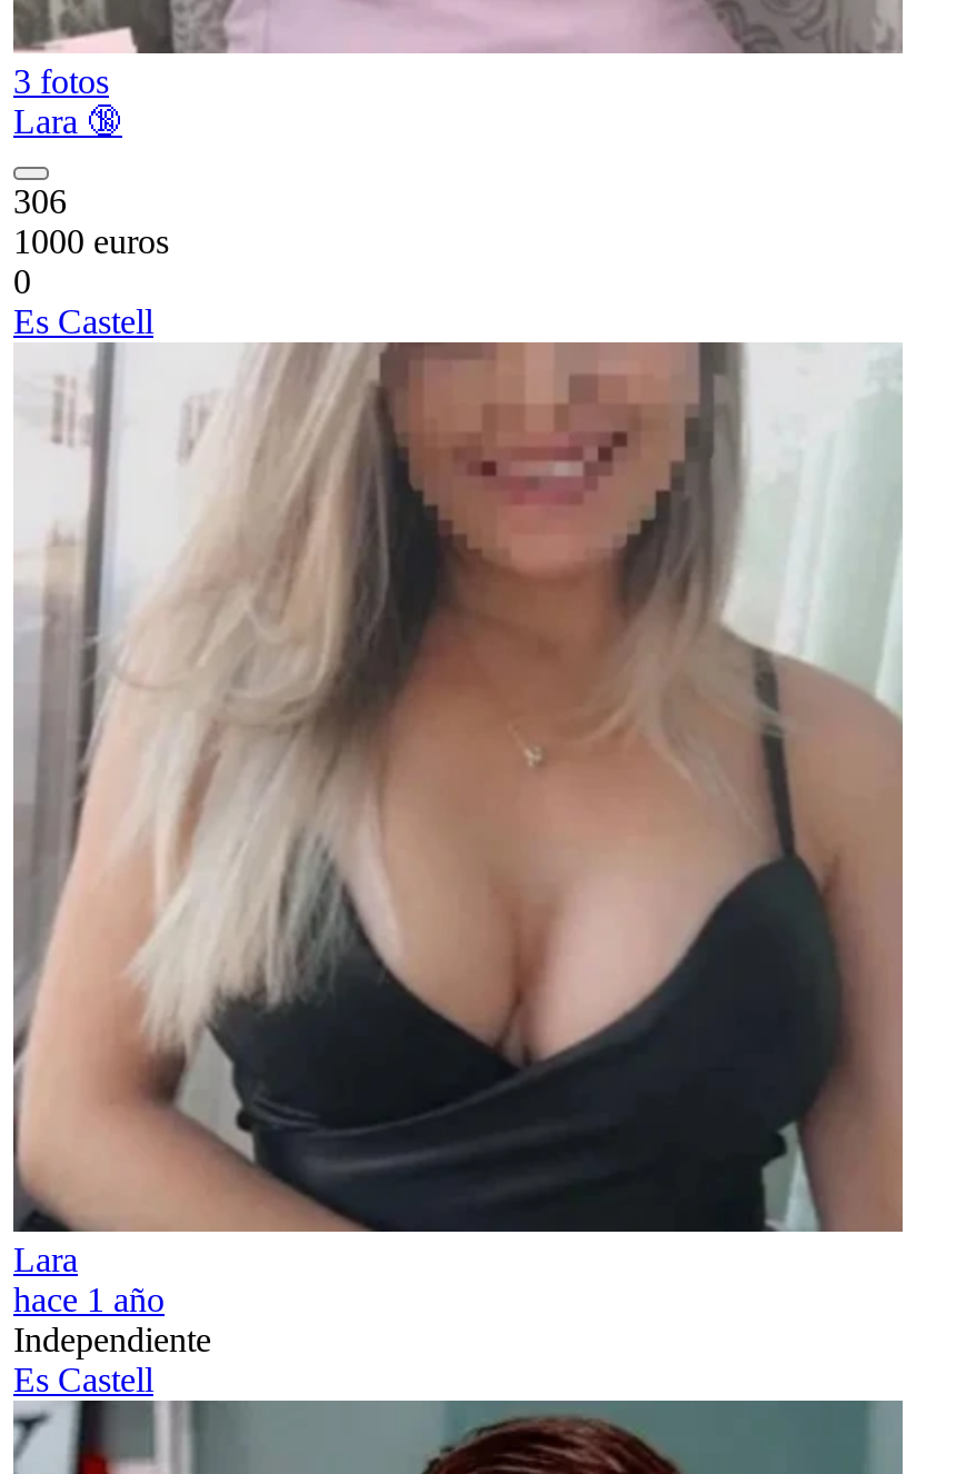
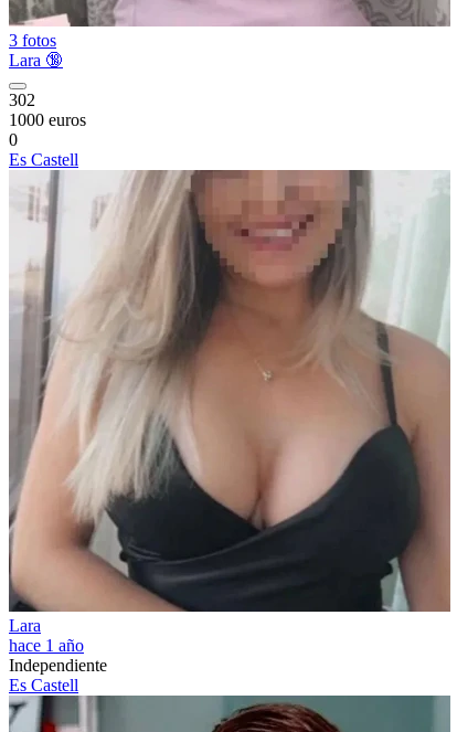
- 306
+ 302
